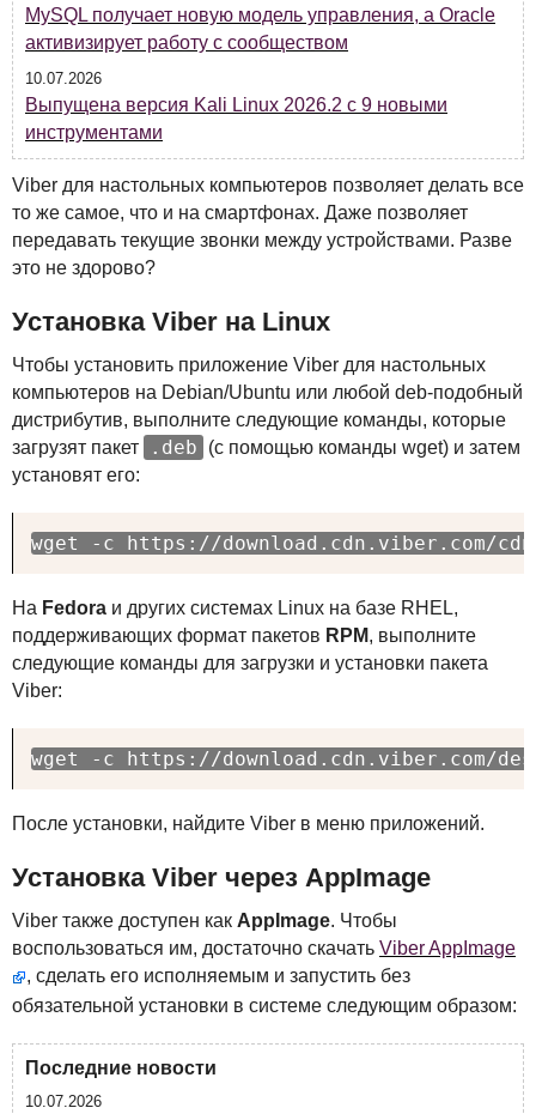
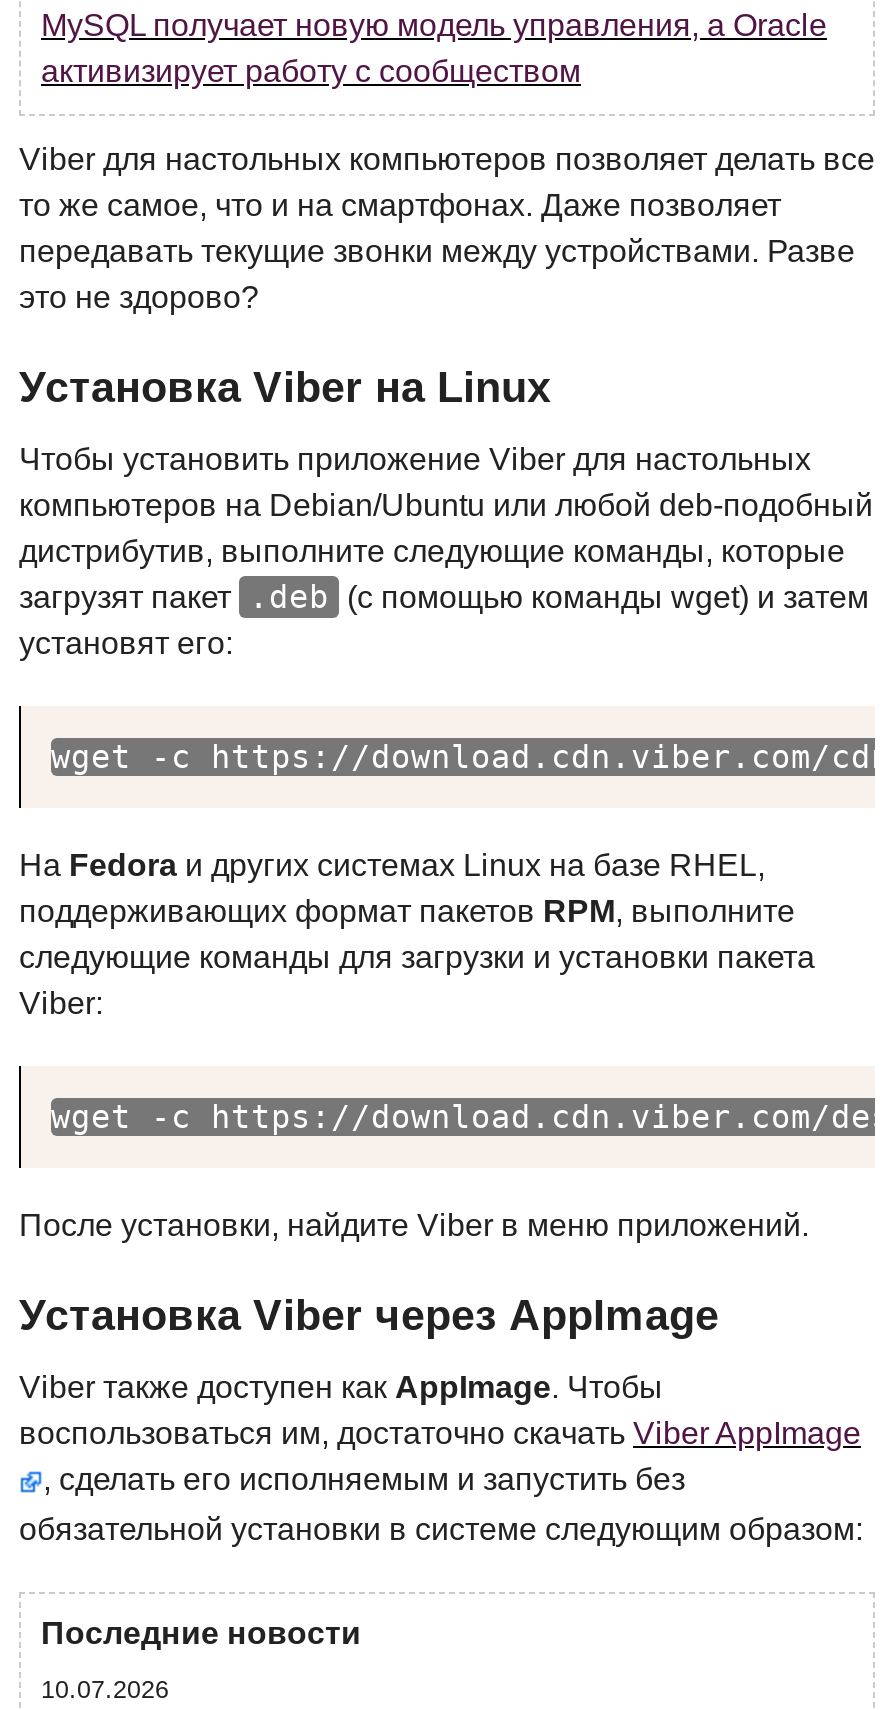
- 10.07.2026
- Выпущена версия Kali Linux 2026.2 с 9 новыми
- инструментами
